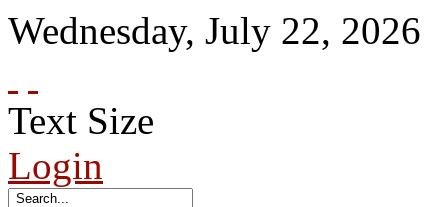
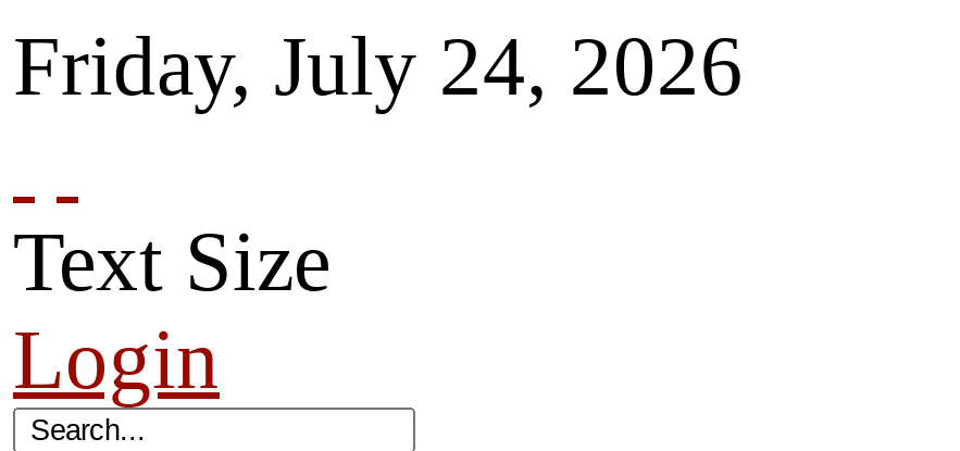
- Wednesday, July 22, 2026
+ Friday, July 24, 2026
